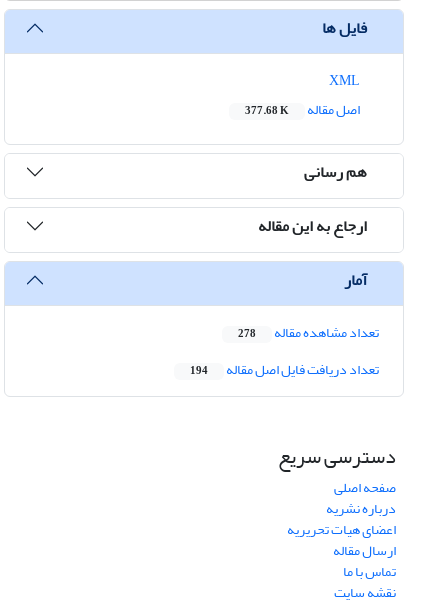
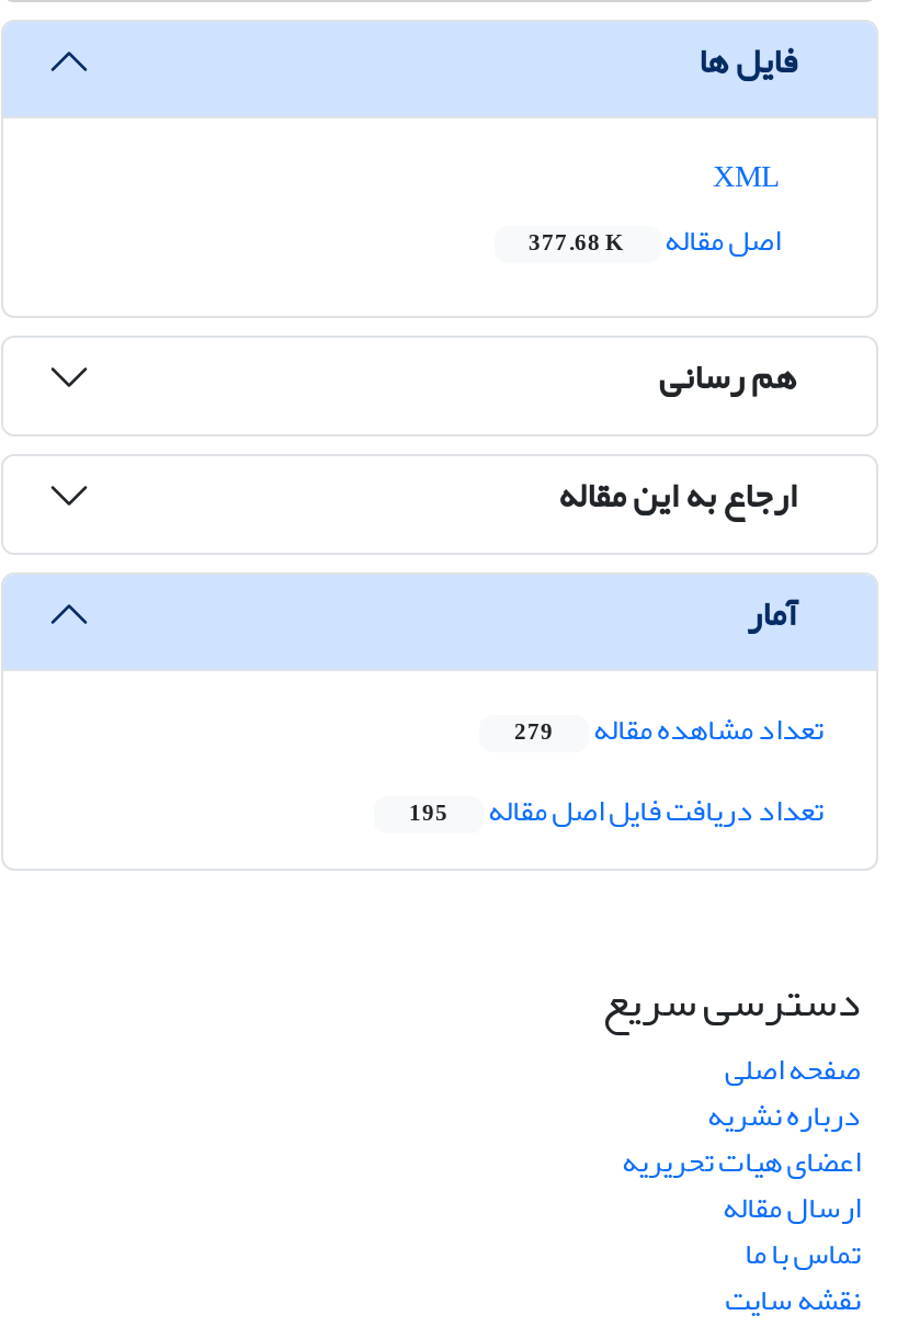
- تعداد مشاهده مقاله 278
+ تعداد مشاهده مقاله 279

- تعداد دریافت فایل اصل مقاله 194
+ تعداد دریافت فایل اصل مقاله 195
